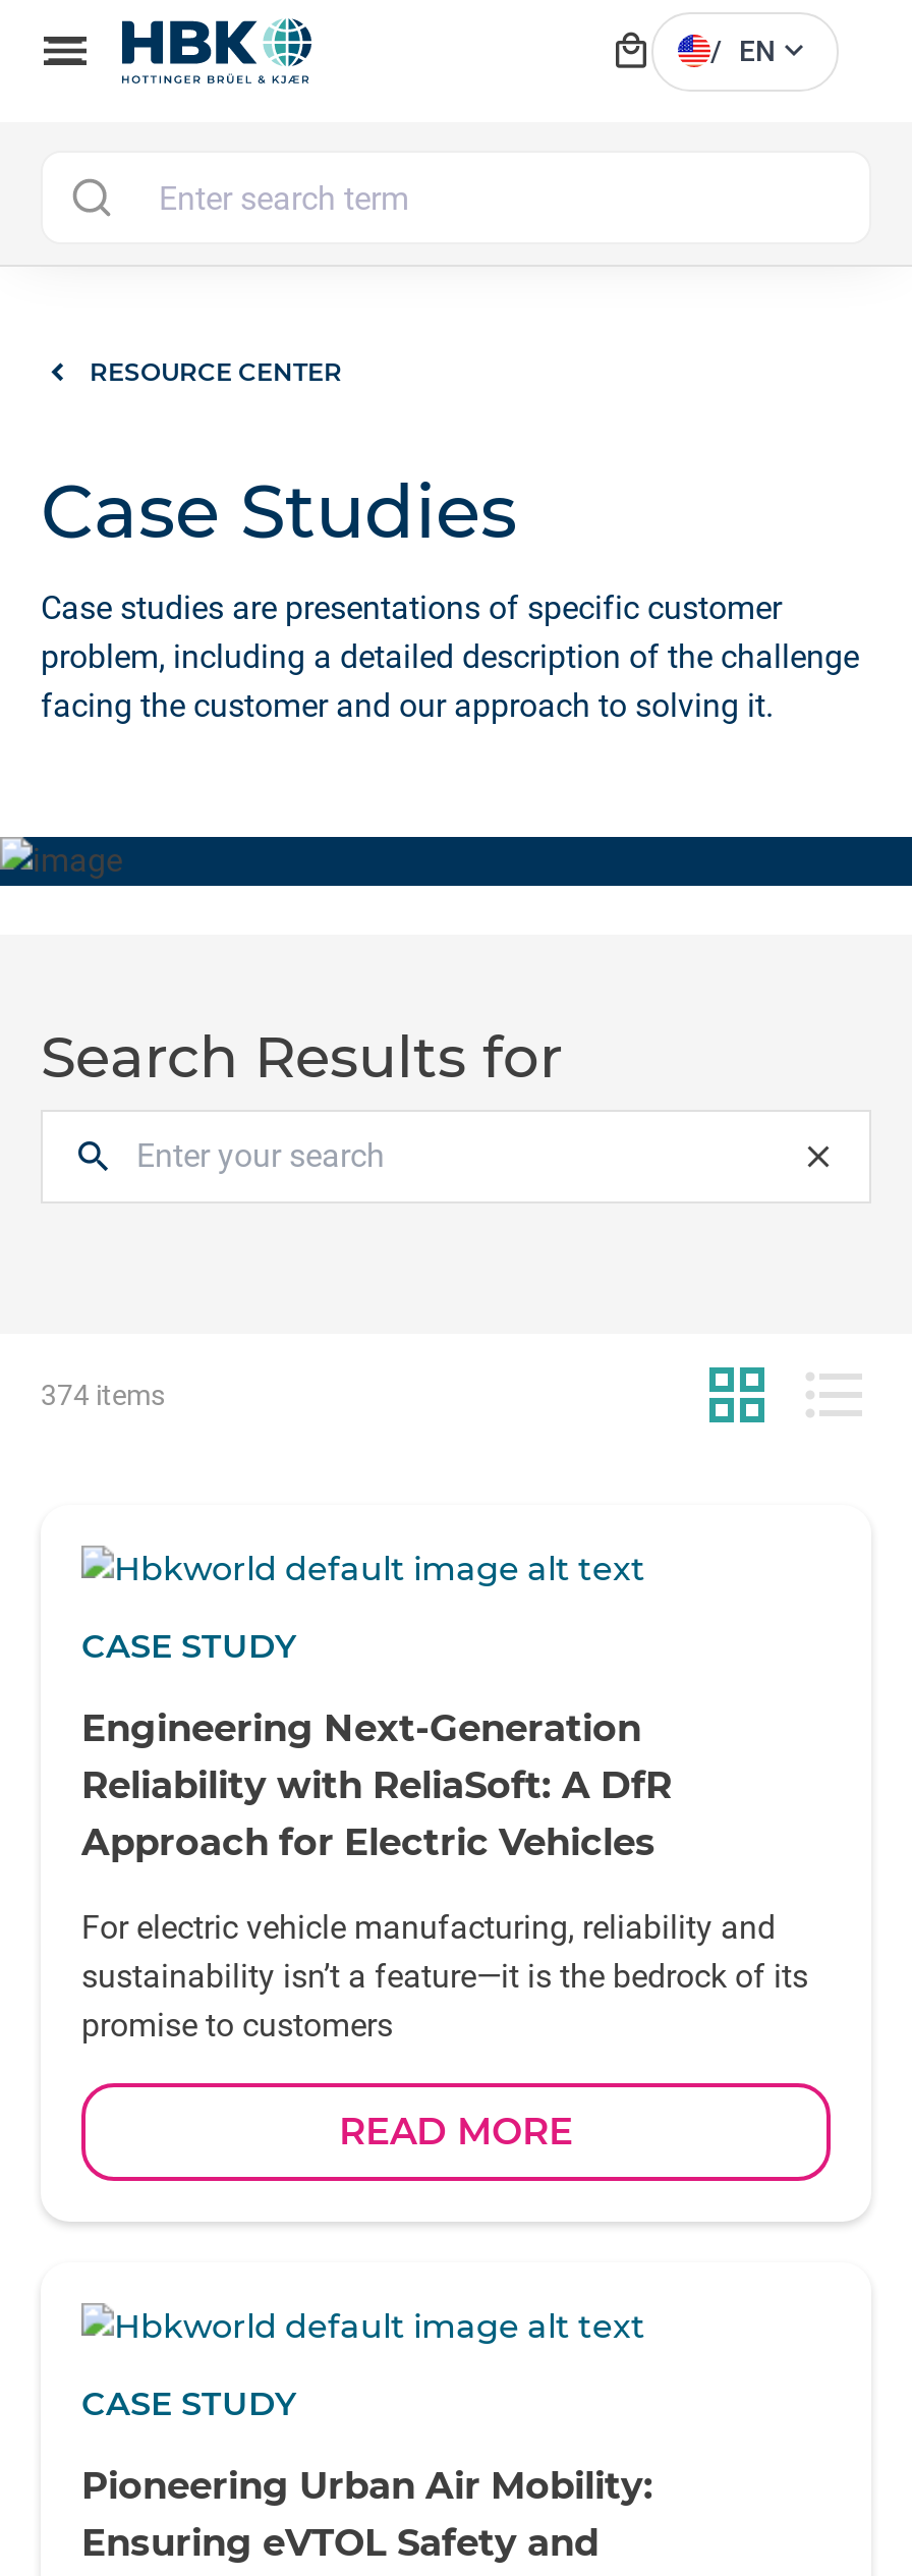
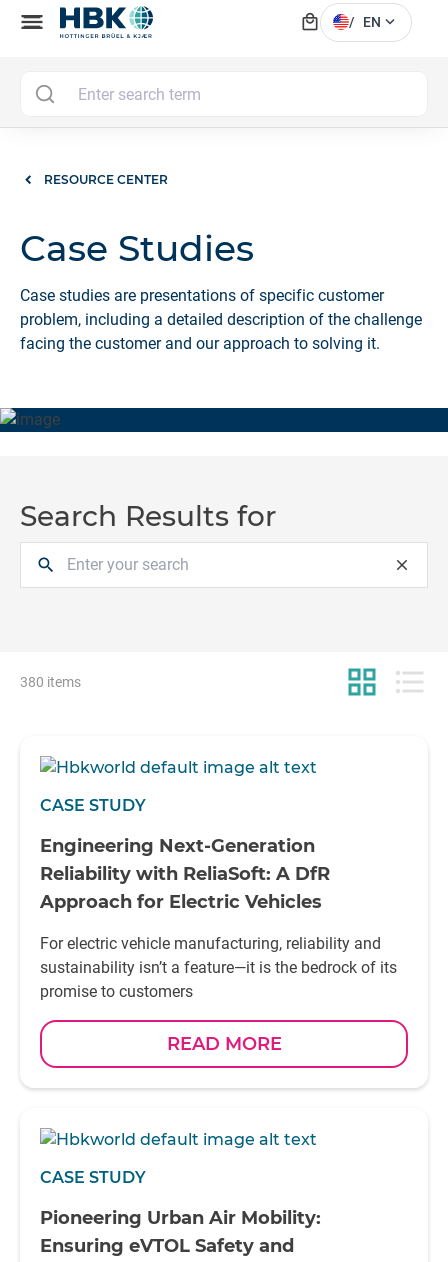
- 374 items
+ 380 items
